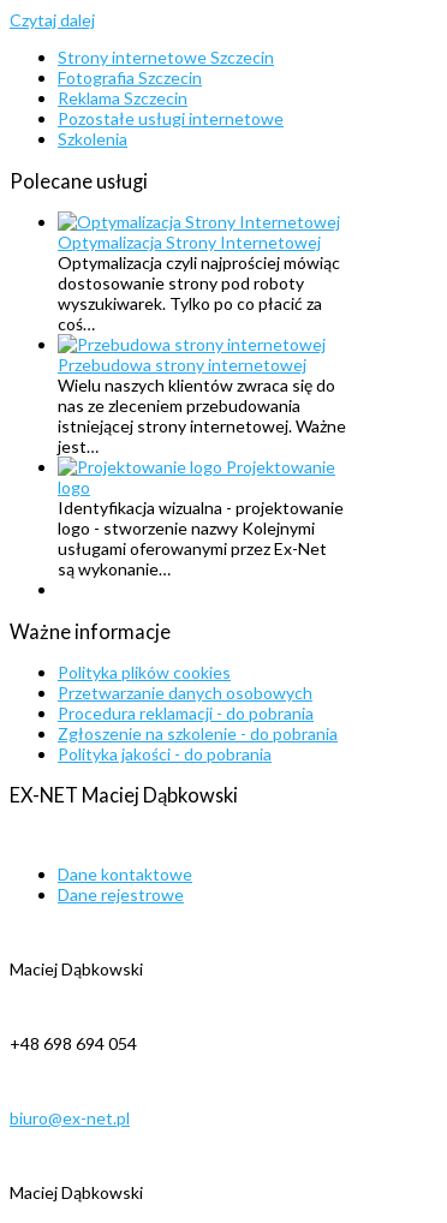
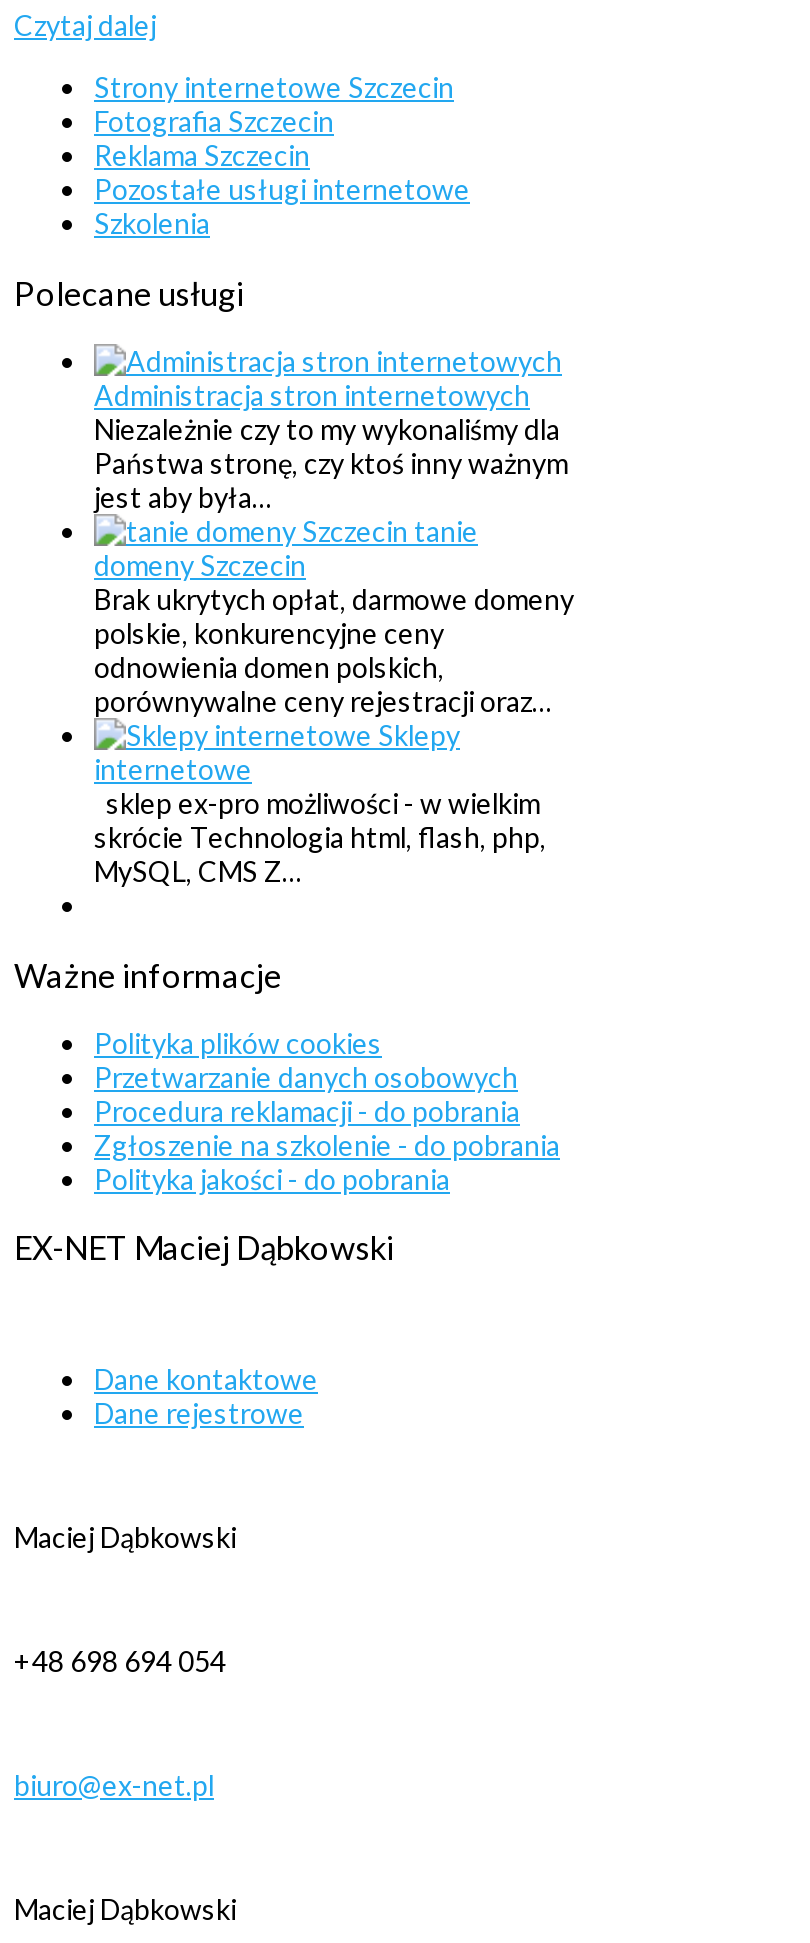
- Optymalizacja Strony Internetowej
- Optymalizacja czyli najprościej mówiąc
- dostosowanie strony pod roboty
- wyszukiwarek. Tylko po co płacić za
- coś…
- Przebudowa strony internetowej
- Wielu naszych klientów zwraca się do
- nas ze zleceniem przebudowania
- istniejącej strony internetowej. Ważne
- jest…
- Projektowanie
- logo
- Identyfikacja wizualna - projektowanie
- logo - stworzenie nazwy Kolejnymi
- usługami oferowanymi przez Ex-Net
- są wykonanie…
+ Administracja stron internetowych
+ Niezależnie czy to my wykonaliśmy dla
+ Państwa stronę, czy ktoś inny ważnym
+ jest aby była…
+ tanie
+ domeny Szczecin
+ Brak ukrytych opłat, darmowe domeny
+ polskie, konkurencyjne ceny
+ odnowienia domen polskich,
+ porównywalne ceny rejestracji oraz…
+ Sklepy
+ internetowe
+ sklep ex-pro możliwości - w wielkim
+ skrócie Technologia html, flash, php,
+ MySQL, CMS Z…
